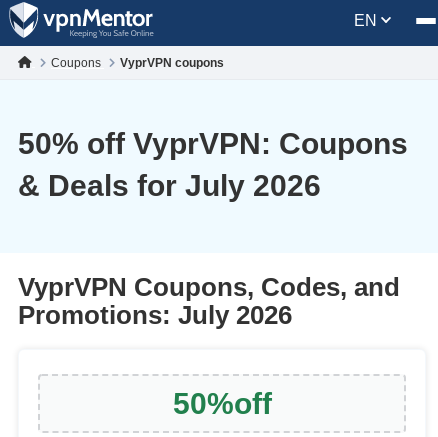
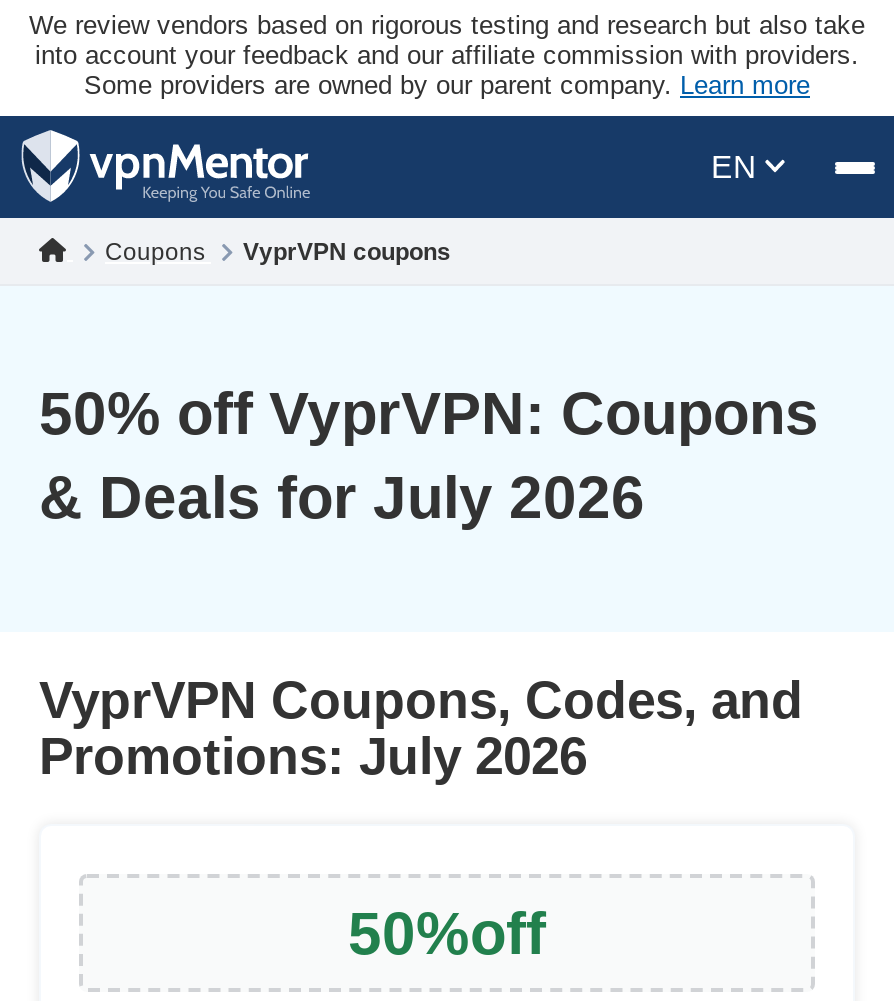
+ We review vendors based on rigorous testing and research but also take
+ into account your feedback and our affiliate commission with providers.
+ Some providers are owned by our parent company. Learn more
